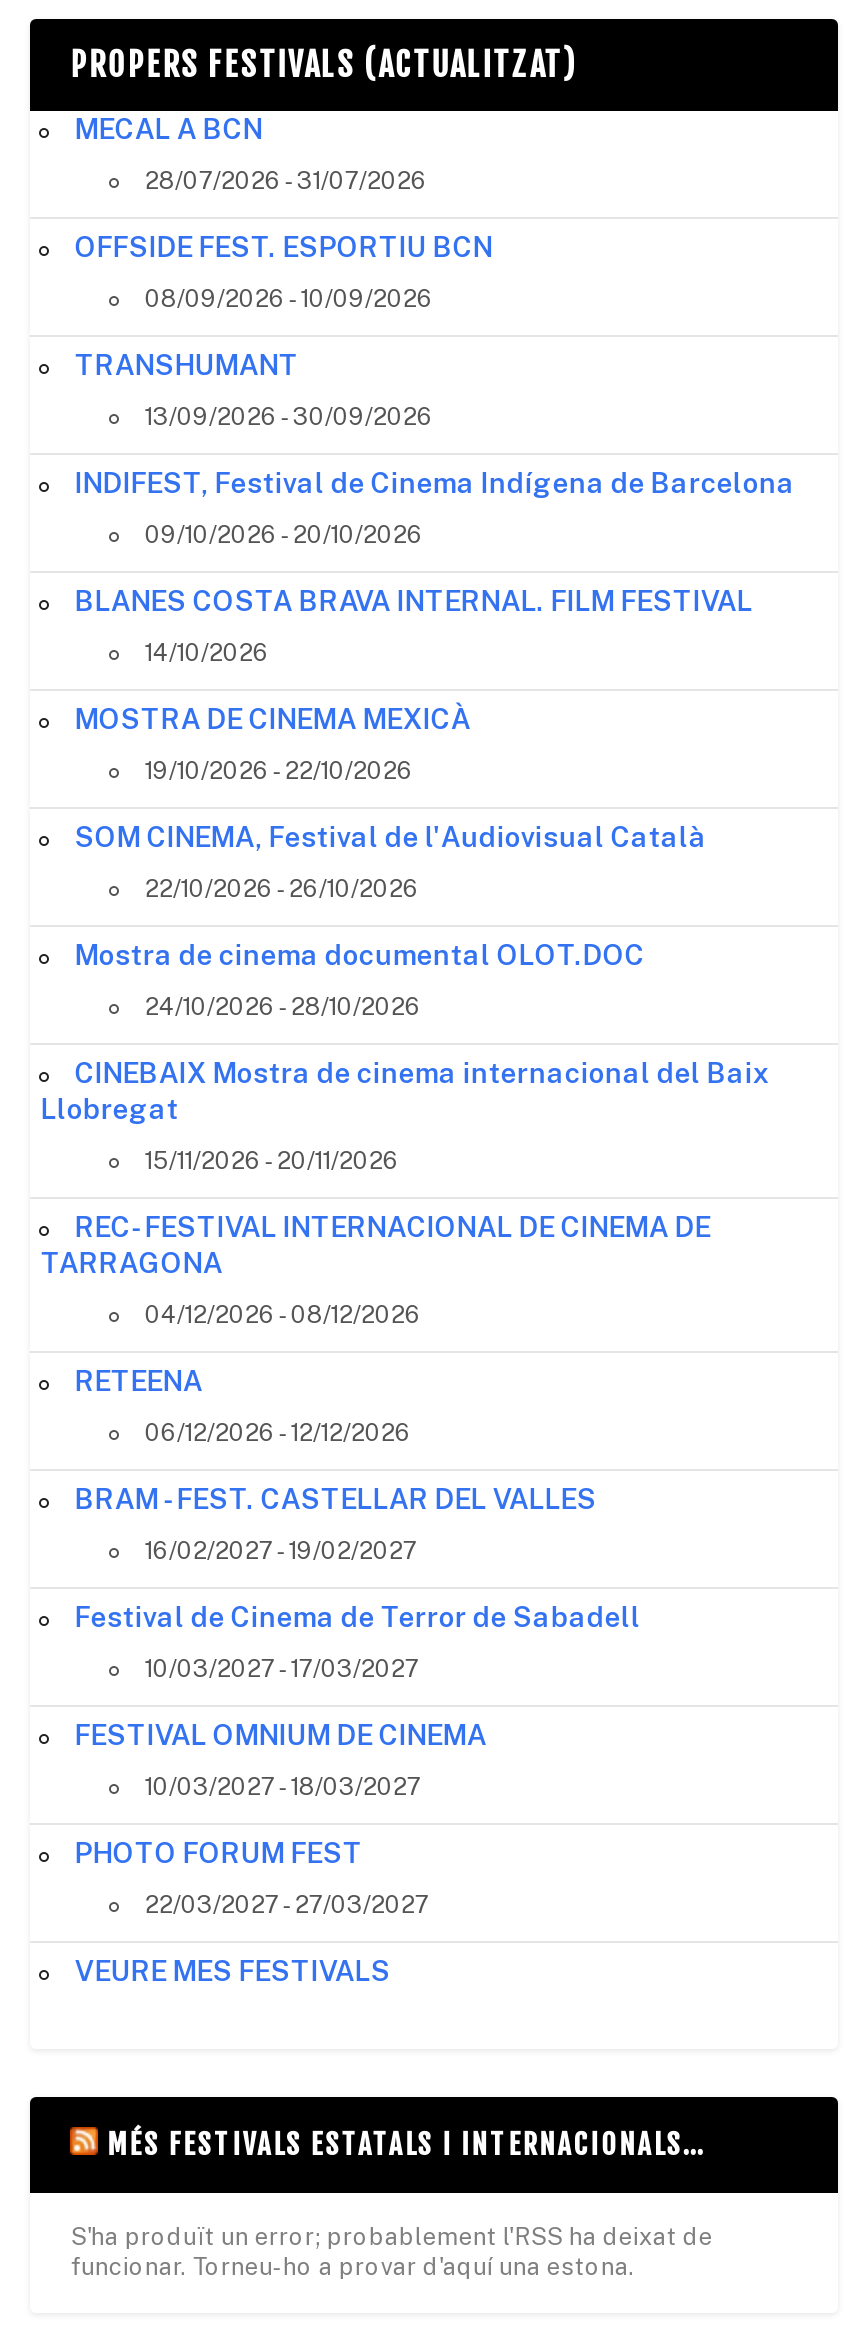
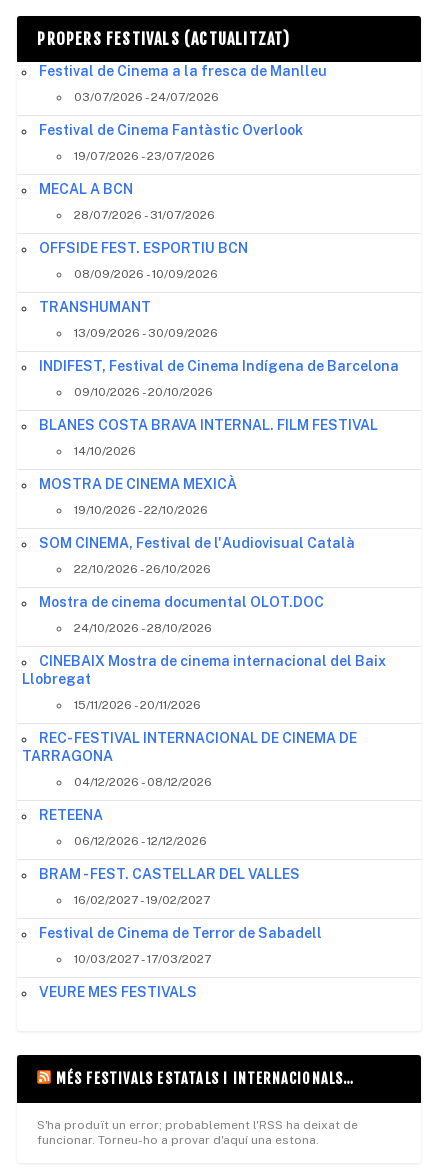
+ Festival de Cinema a la fresca de Manlleu
+ 03/07/2026 - 24/07/2026
+ Festival de Cinema Fantàstic Overlook
+ 19/07/2026 - 23/07/2026

moved down: MECAL A BCN | 28/07/2026 - 31/07/2026 | OFFSIDE FEST. ESPORTIU BCN | ... | Festival de Cinema de Terror de Sabadell | 10/03/2027 - 17/03/2027

- FESTIVAL OMNIUM DE CINEMA
- 10/03/2027 - 18/03/2027
- PHOTO FORUM FEST
- 22/03/2027 - 27/03/2027
